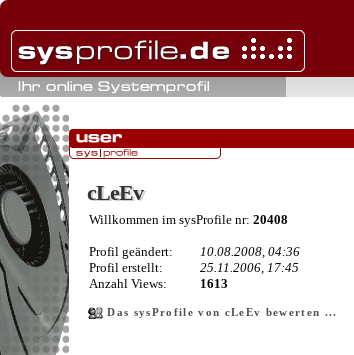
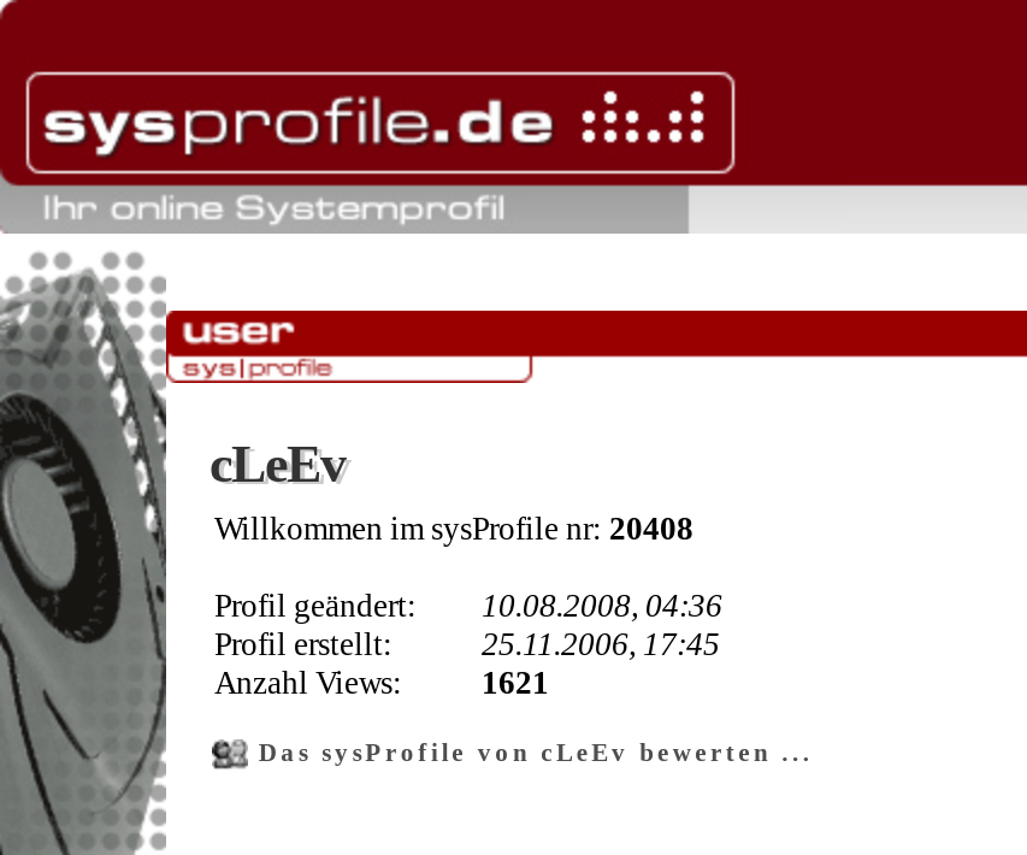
- 1613
+ 1621
